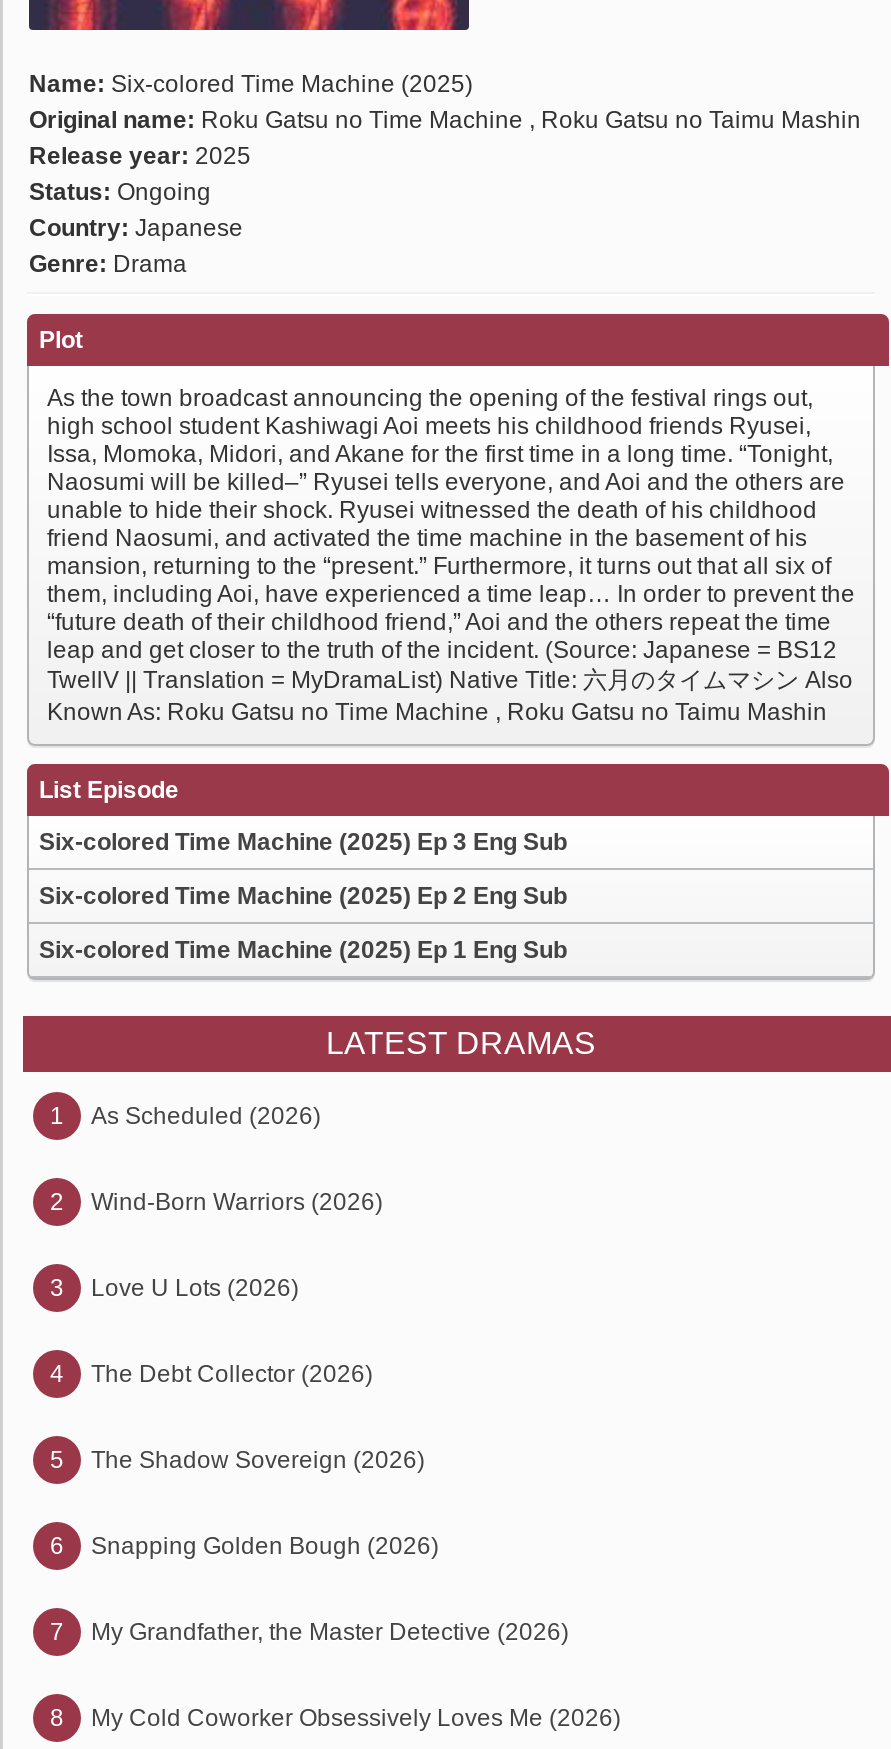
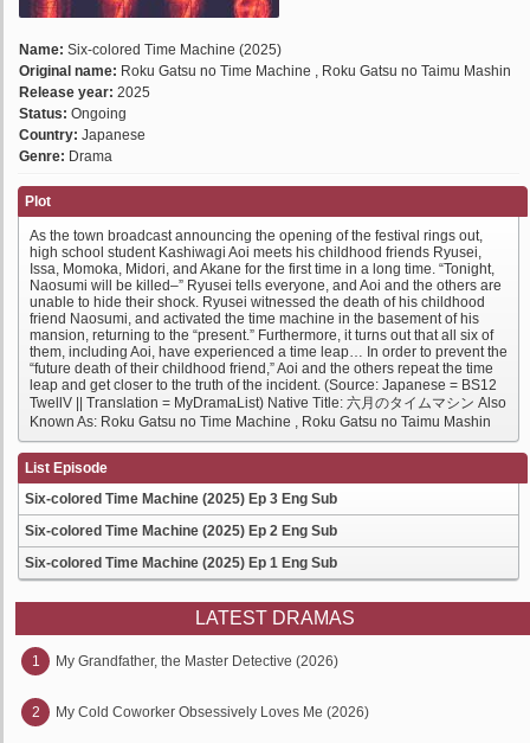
- As Scheduled (2026)
- 2
- Wind-Born Warriors (2026)
- 3
- Love U Lots (2026)
- 4
- The Debt Collector (2026)
- 5
- The Shadow Sovereign (2026)
- 6
- Snapping Golden Bough (2026)
- 7

- 8 My Cold Coworker Obsessively Loves Me (2026)
+ 2 My Cold Coworker Obsessively Loves Me (2026)
